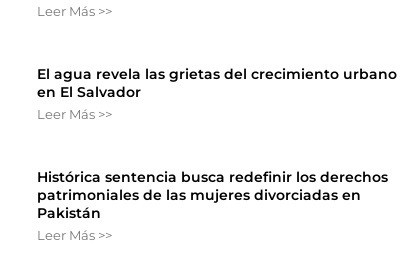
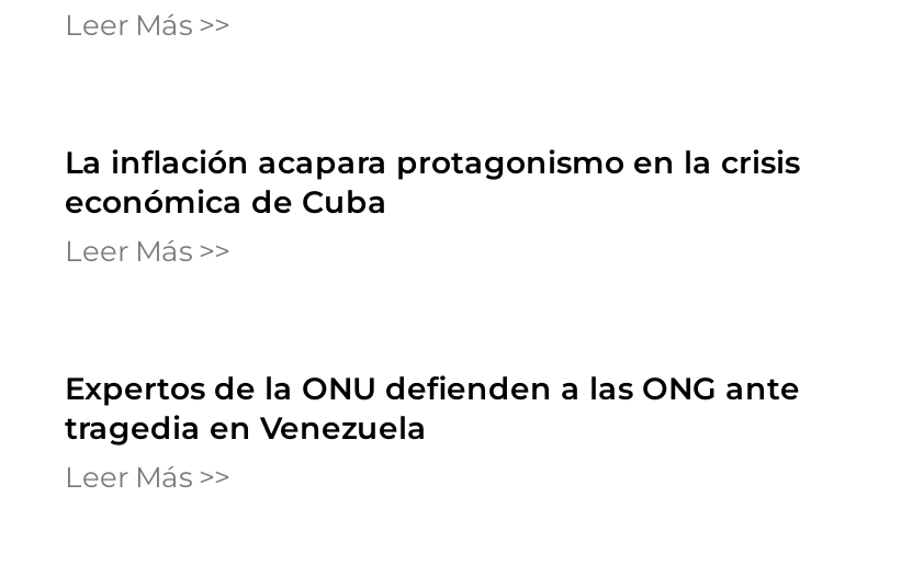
- El agua revela las grietas del crecimiento urbano
- en El Salvador
+ La inflación acapara protagonismo en la crisis
+ económica de Cuba

- Histórica sentencia busca redefinir los derechos
- patrimoniales de las mujeres divorciadas en
- Pakistán
+ Expertos de la ONU defienden a las ONG ante
+ tragedia en Venezuela
